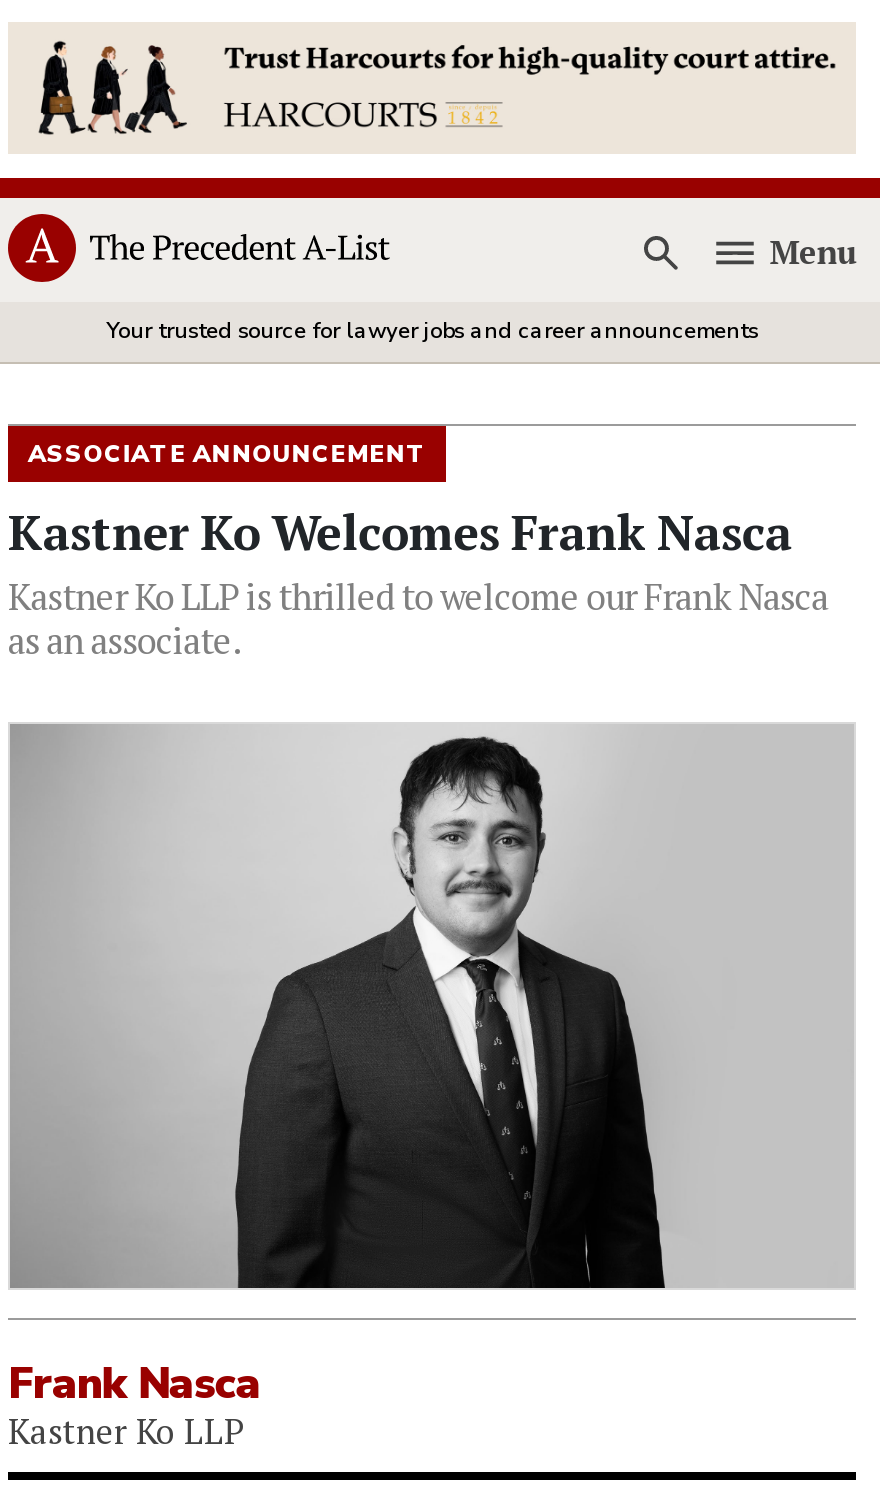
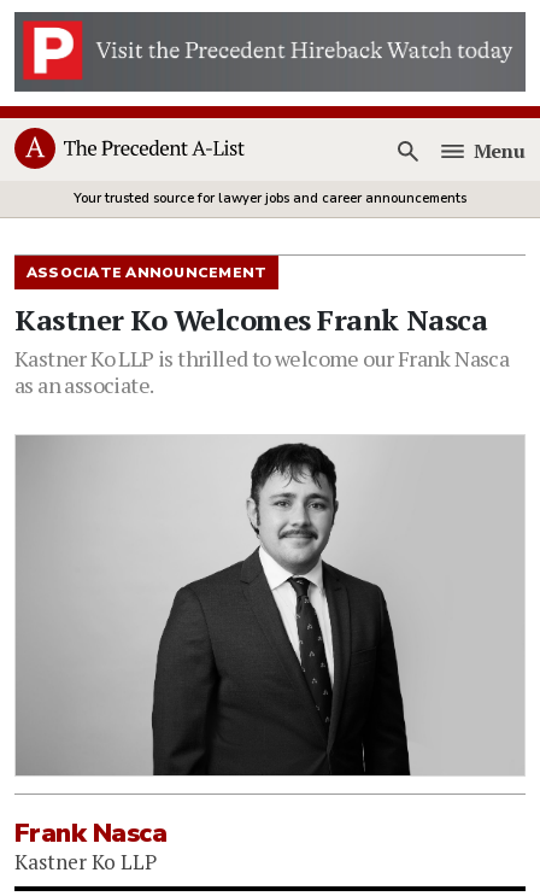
- [image]
+ [image]
